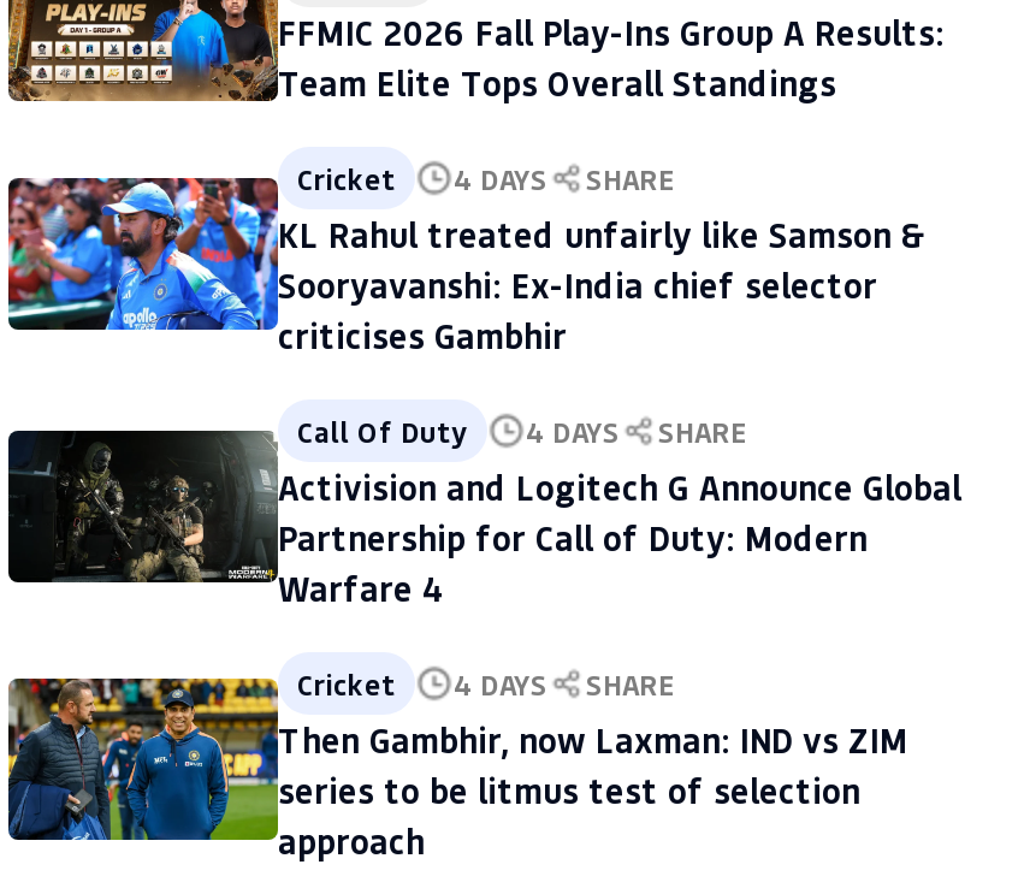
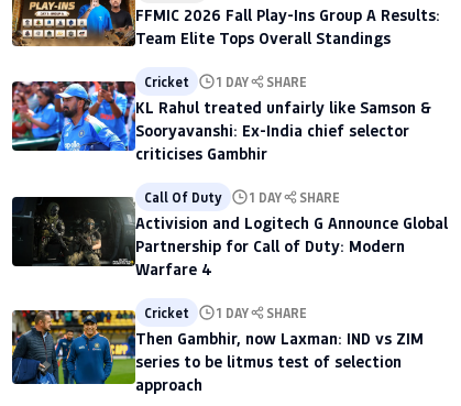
- Cricket 4 DAYS SHARE
+ Cricket 1 DAY SHARE

- Call Of Duty 4 DAYS SHARE
+ Call Of Duty 1 DAY SHARE

- Cricket 4 DAYS SHARE
+ Cricket 1 DAY SHARE
